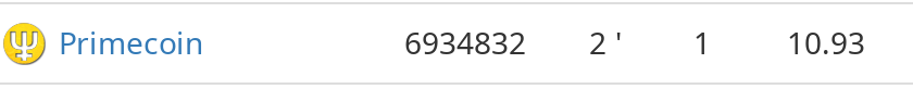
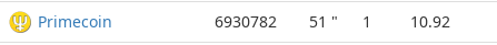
- 6934832
+ 6930782

- 2 '
+ 51 "

- 10.93
+ 10.92
